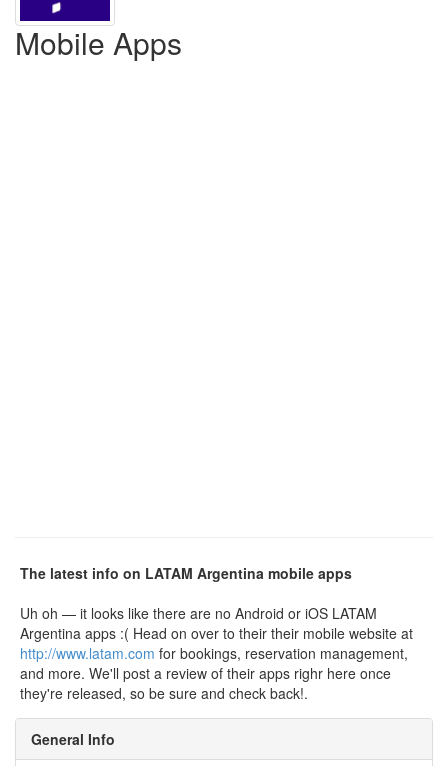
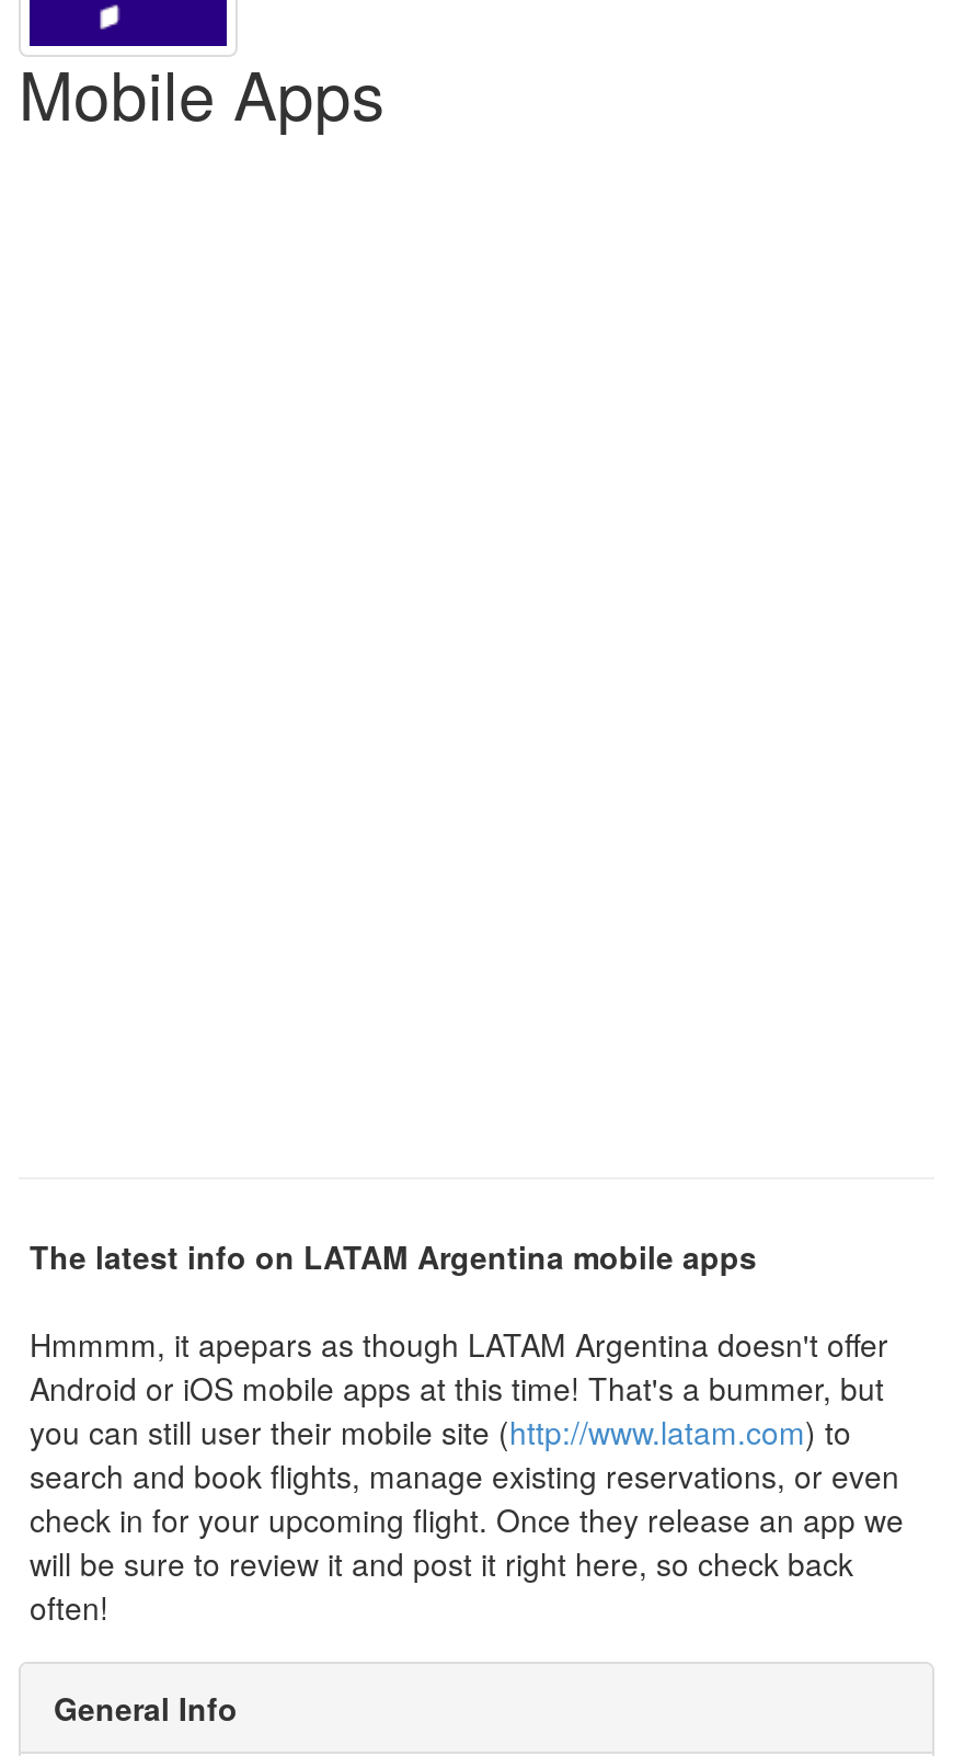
- Uh oh — it looks like there are no Android or iOS LATAM
- Argentina apps :( Head on over to their their mobile website at
- http://www.latam.com for bookings, reservation management,
- and more. We'll post a review of their apps righr here once
- they're released, so be sure and check back!.
+ Hmmmm, it apepars as though LATAM Argentina doesn't offer
+ Android or iOS mobile apps at this time! That's a bummer, but
+ you can still user their mobile site (http://www.latam.com) to
+ search and book flights, manage existing reservations, or even
+ check in for your upcoming flight. Once they release an app we
+ will be sure to review it and post it right here, so check back
+ often!
